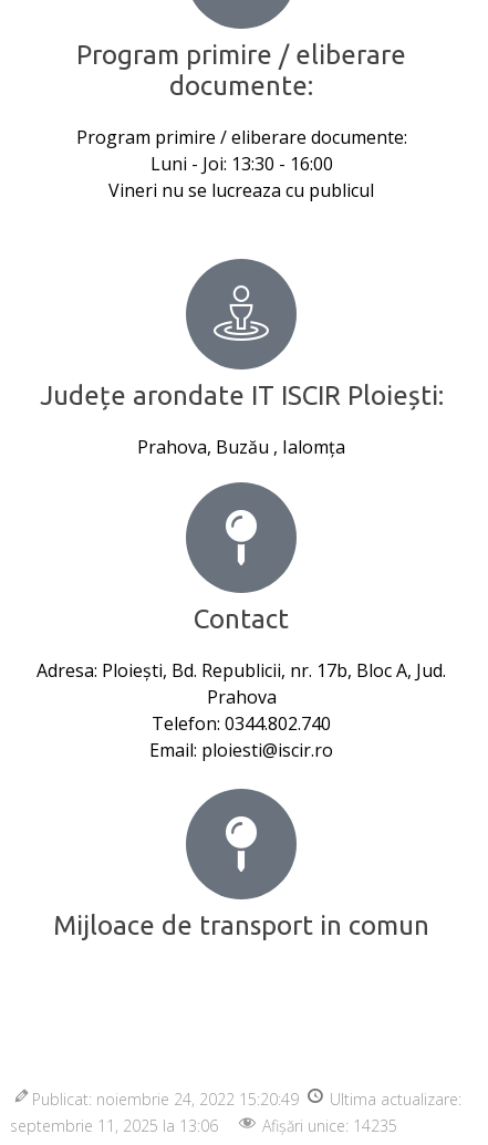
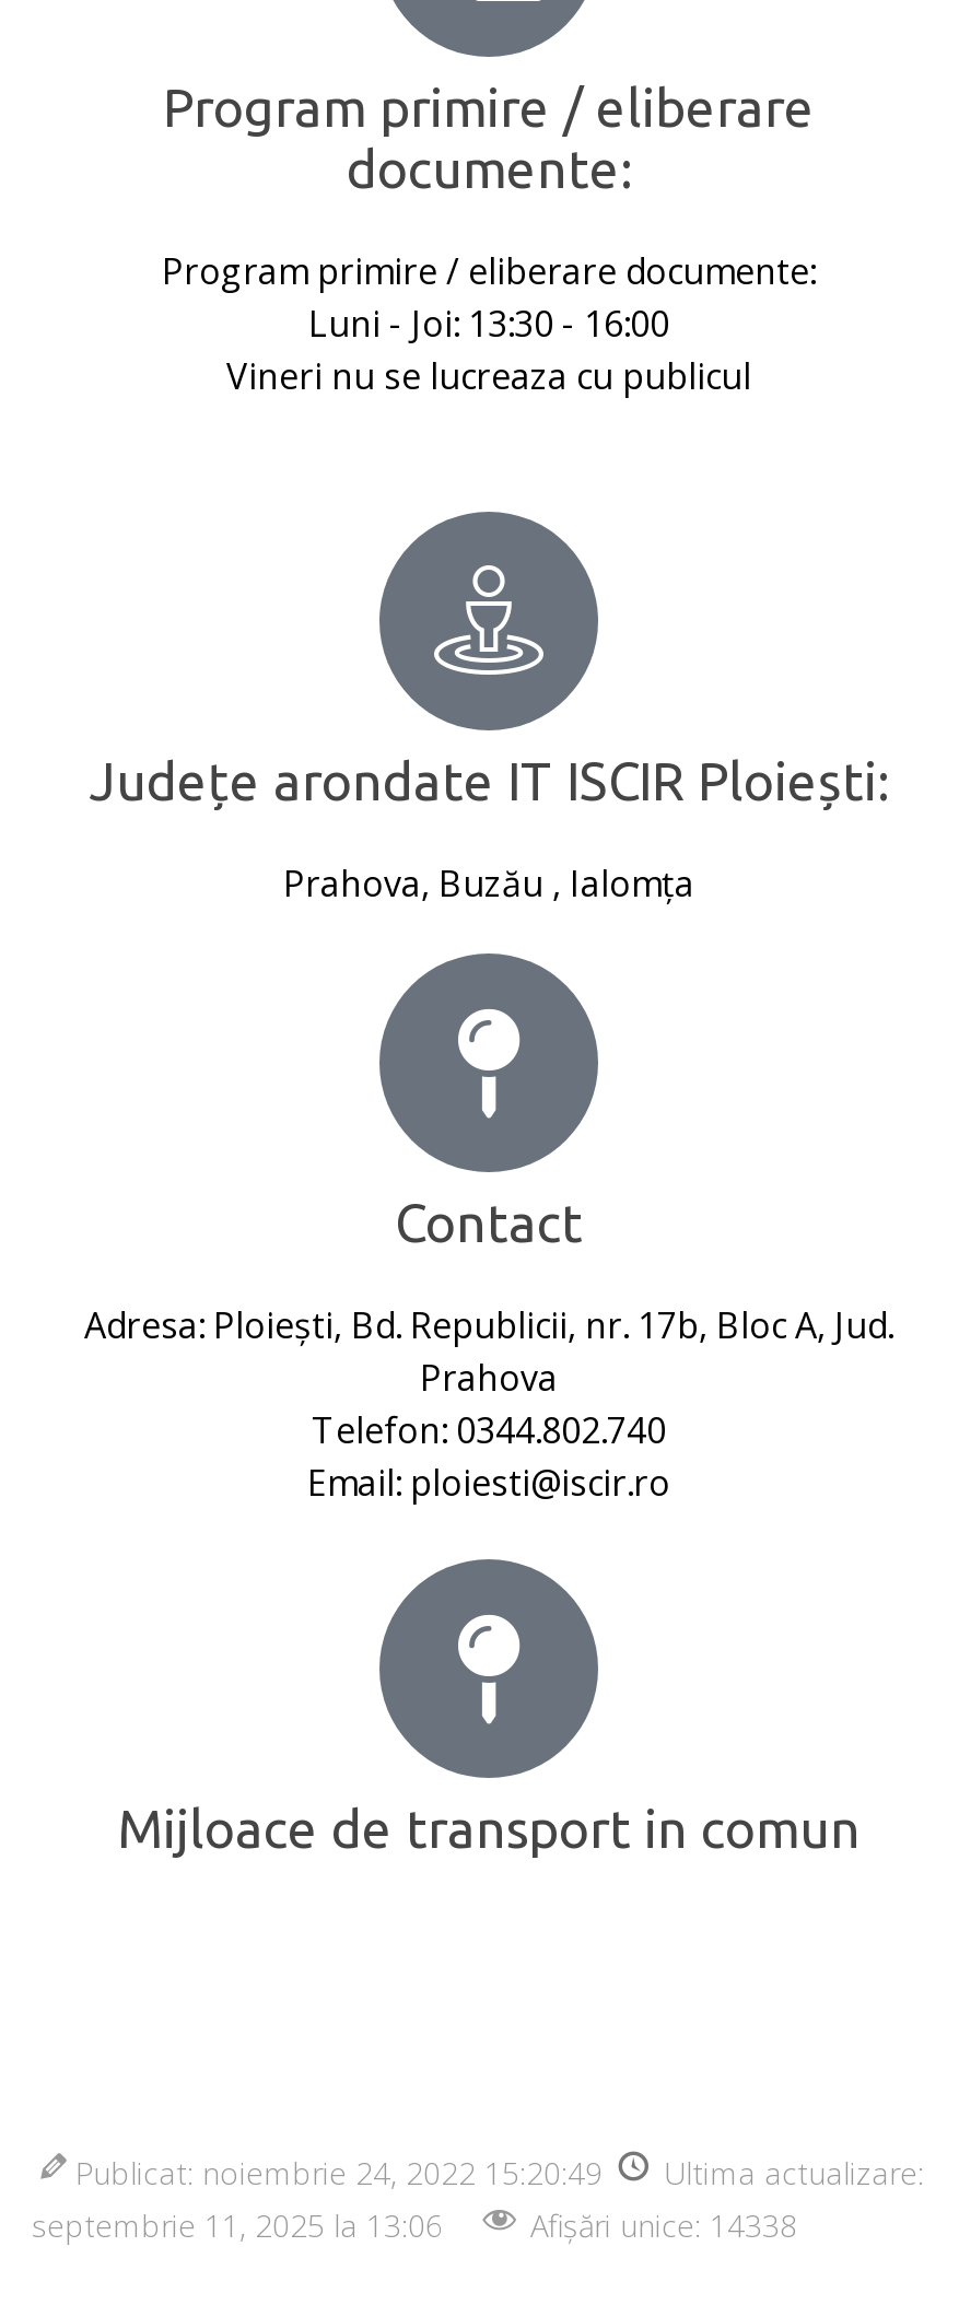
- Afișări unice: 14235
+ Afișări unice: 14338
